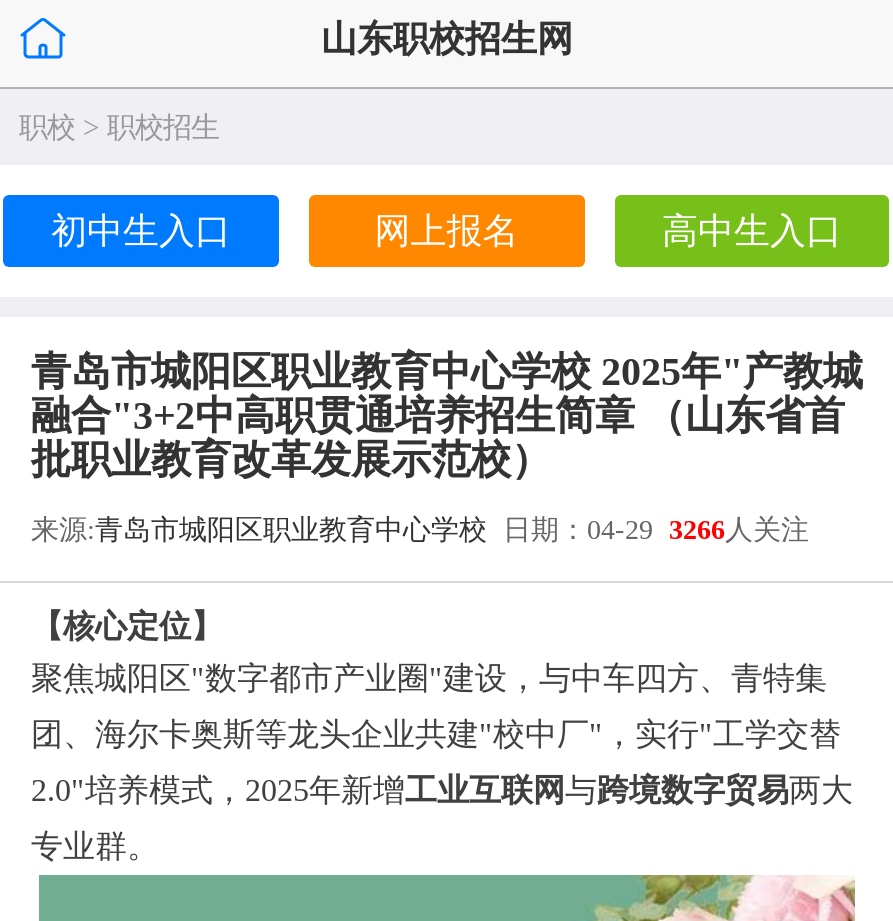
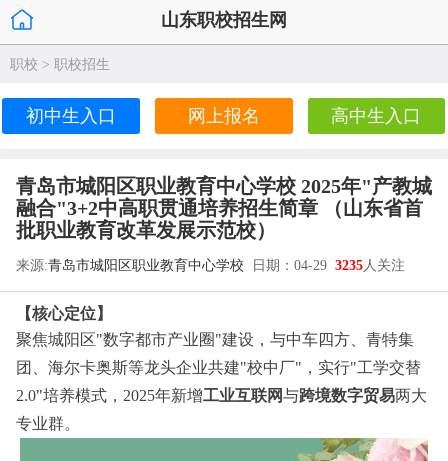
- 来源:青岛市城阳区职业教育中心学校日期：04-29 3266人关注
+ 来源:青岛市城阳区职业教育中心学校日期：04-29 3235人关注
